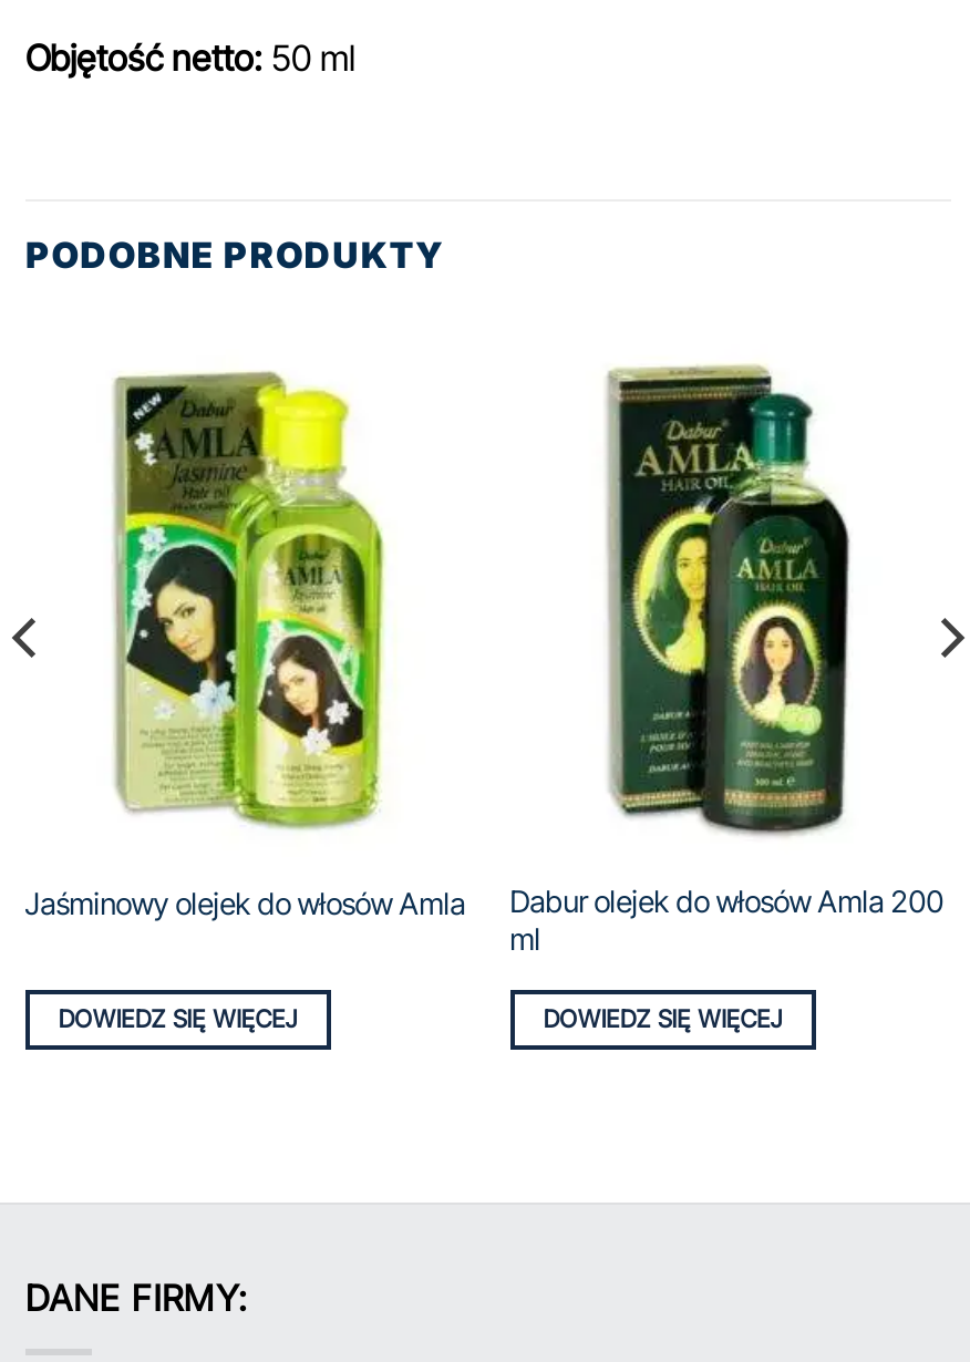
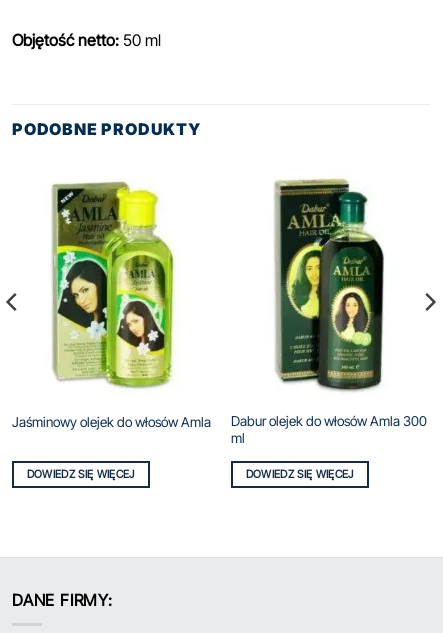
- Dabur olejek do włosów Amla 200
+ Dabur olejek do włosów Amla 300
